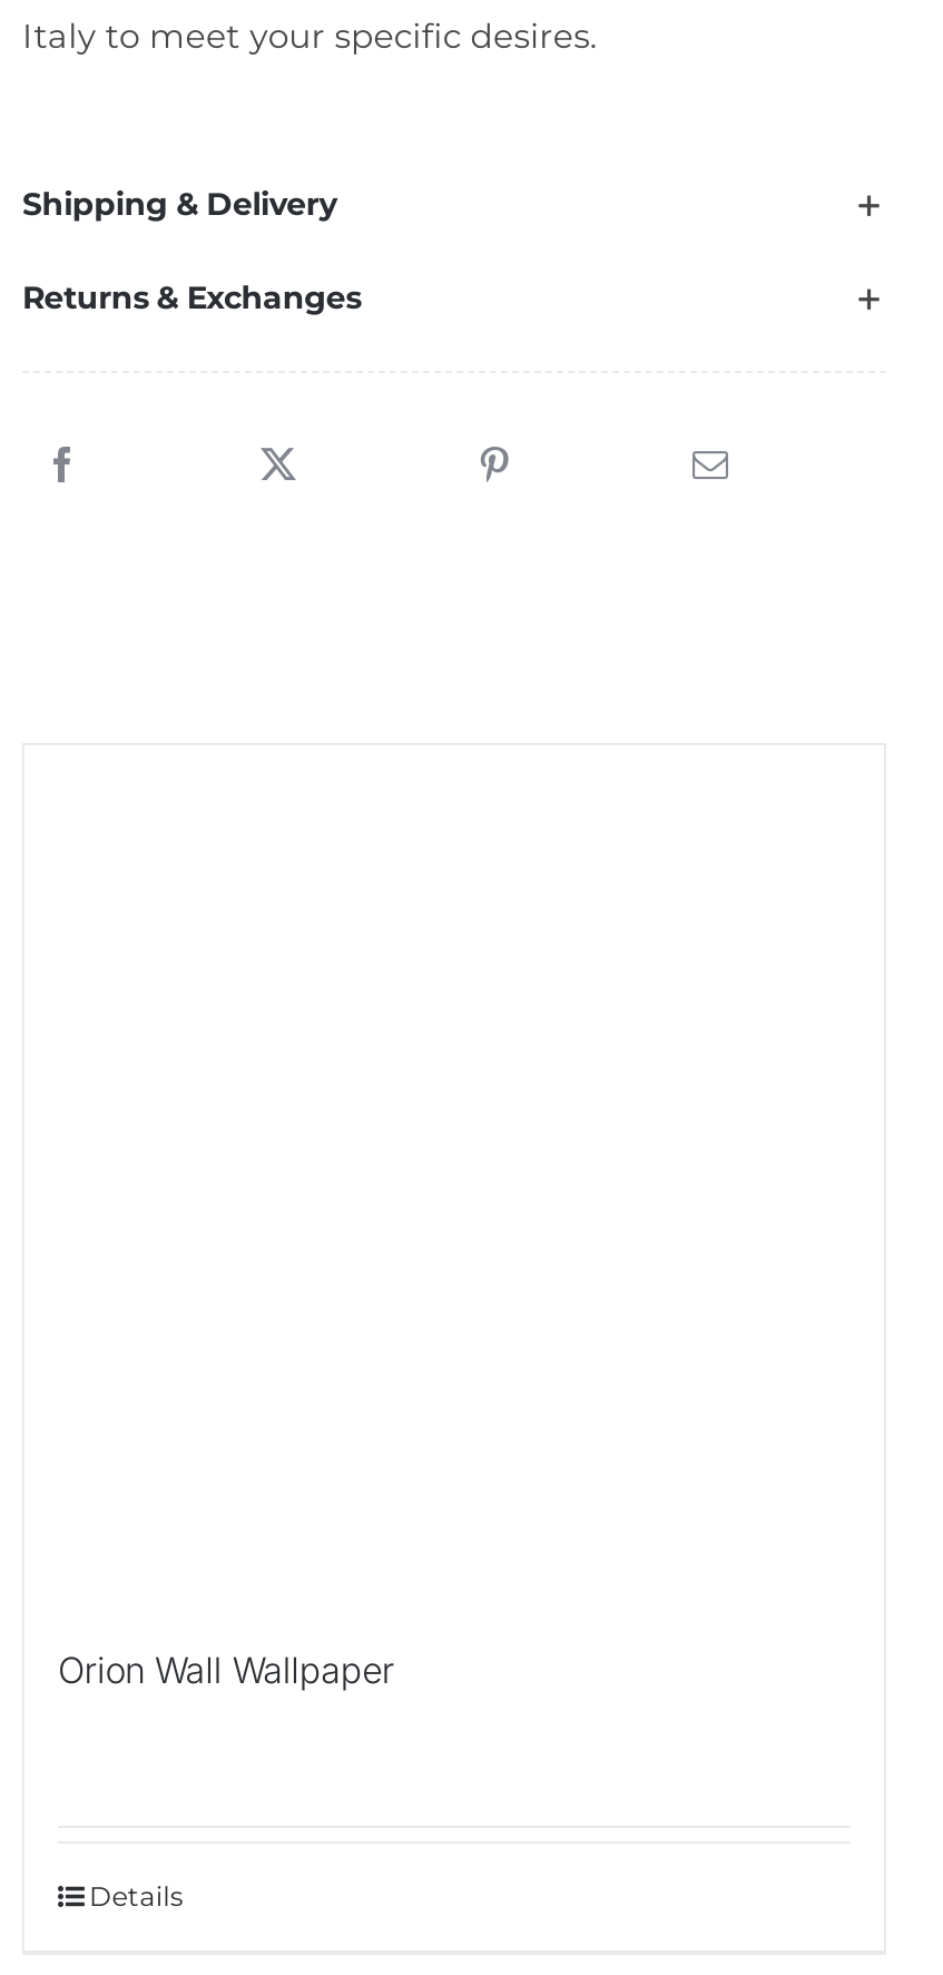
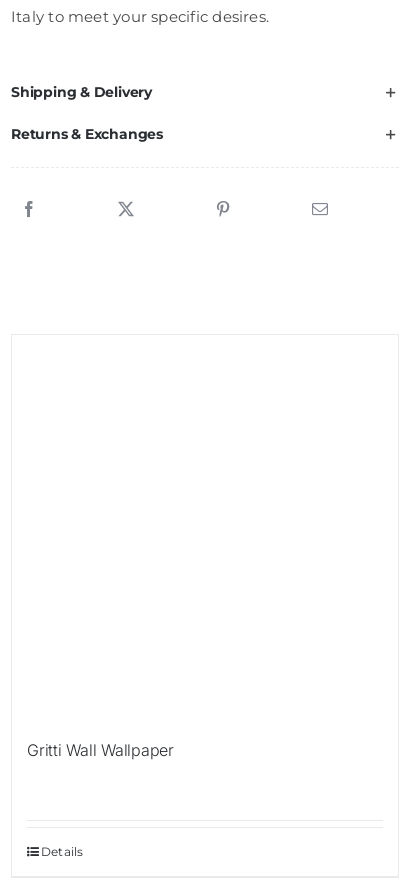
- Orion Wall Wallpaper
+ Gritti Wall Wallpaper
